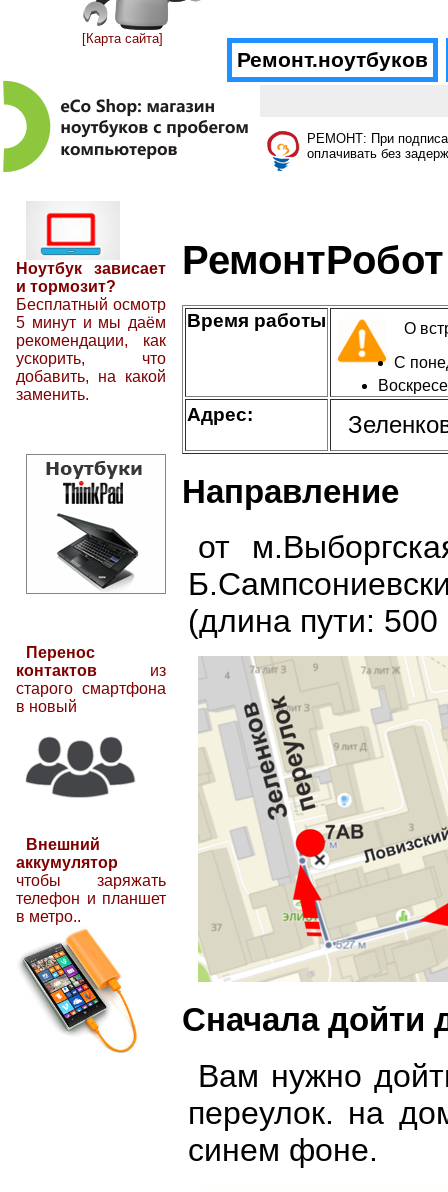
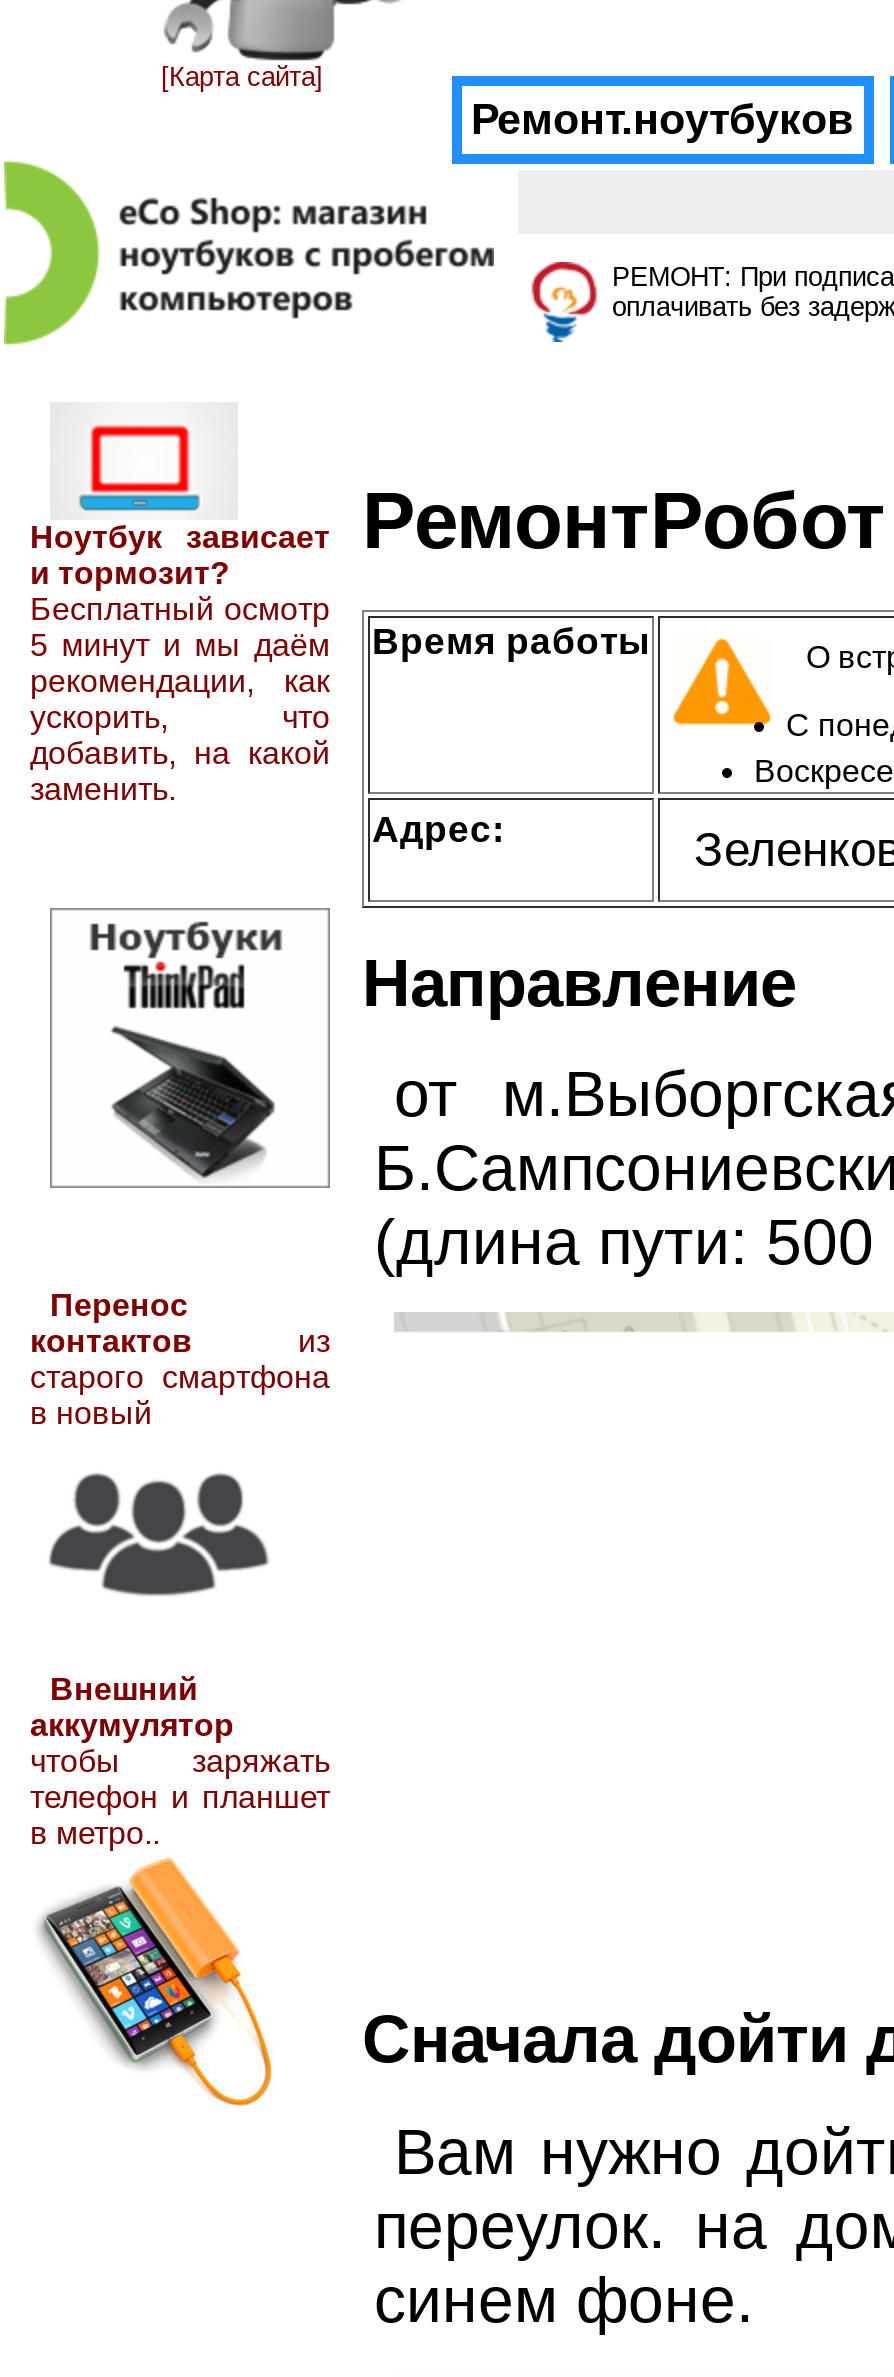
- [image]
